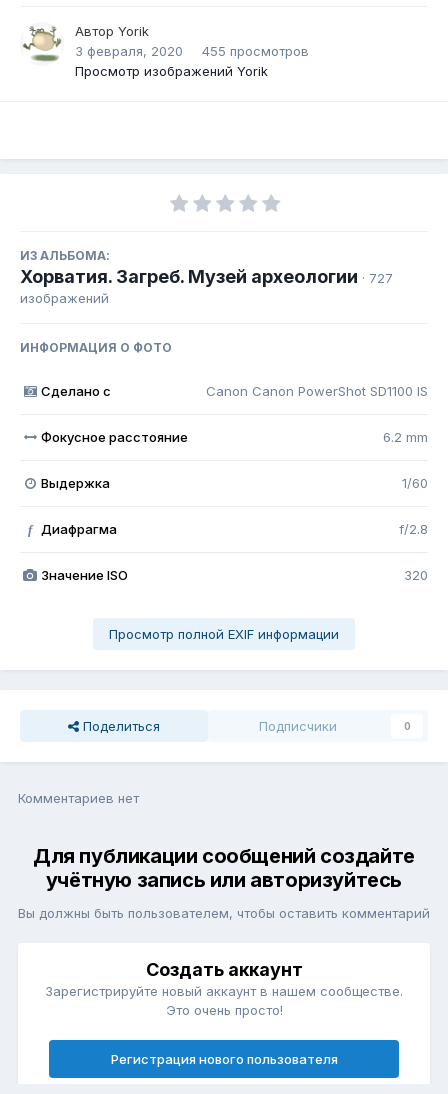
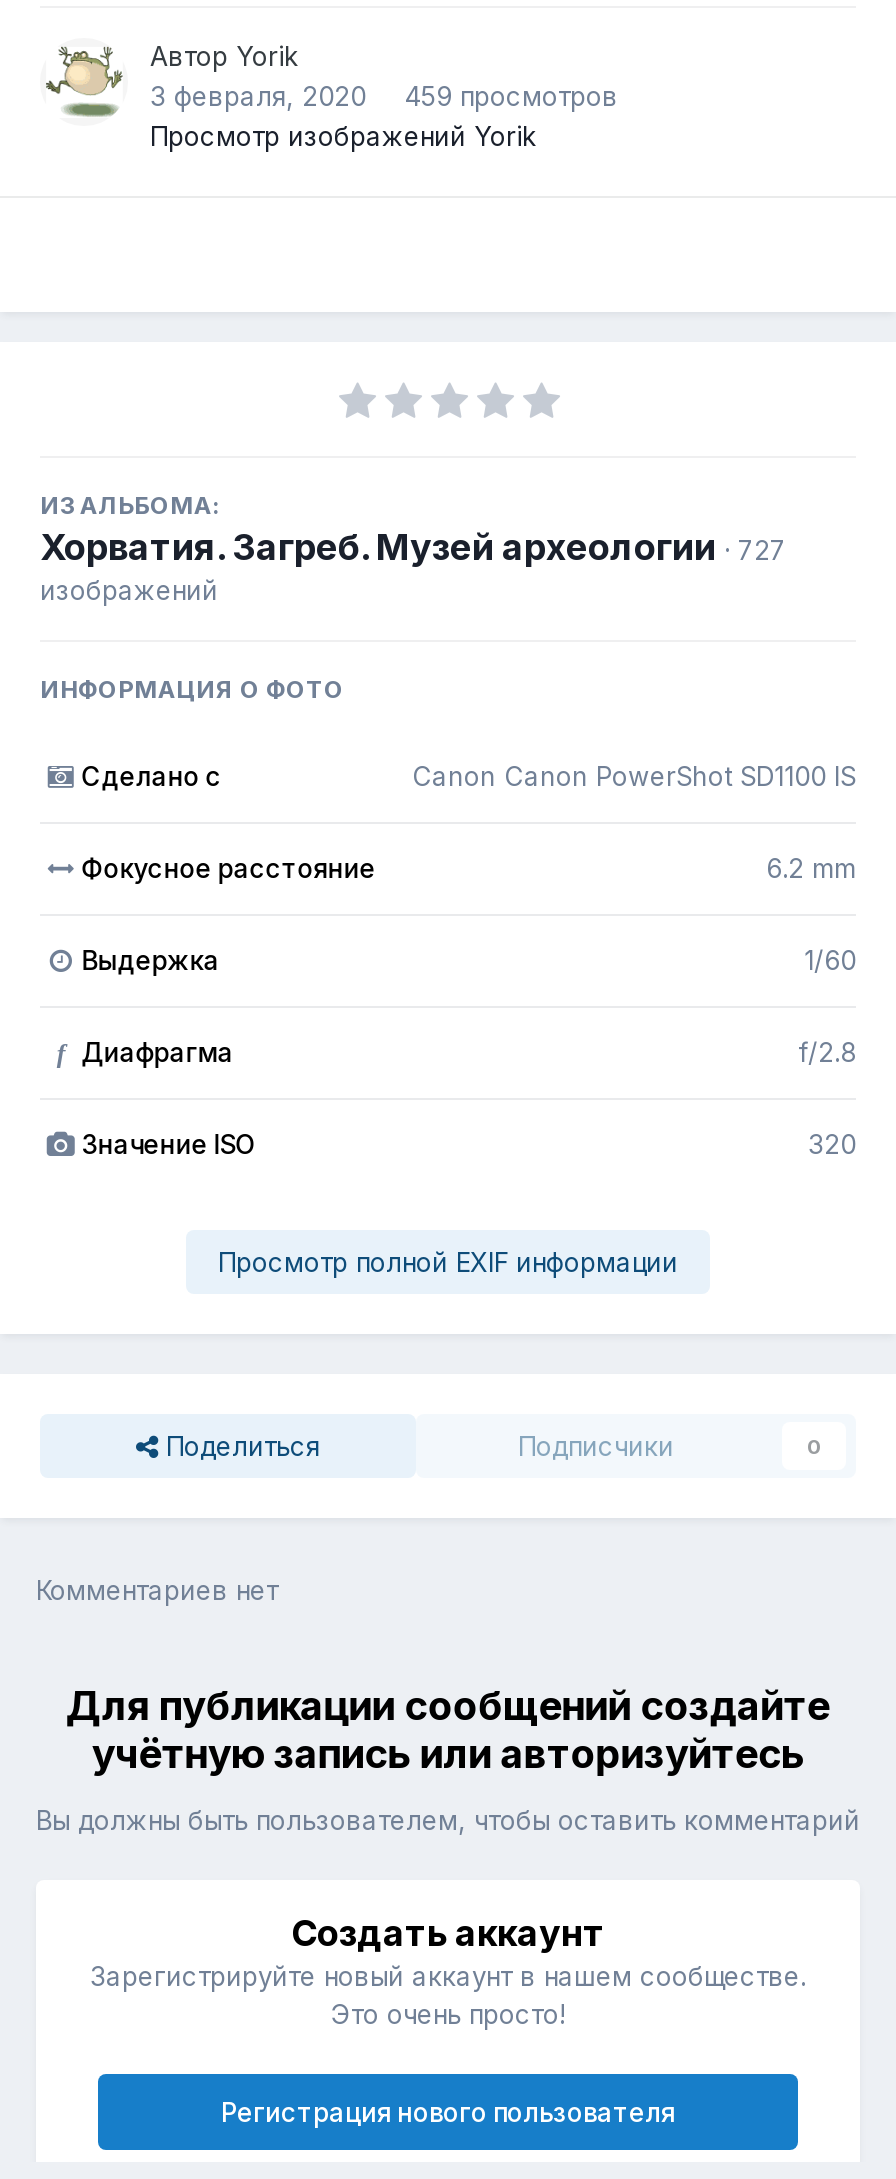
- 455 просмотров
+ 459 просмотров
